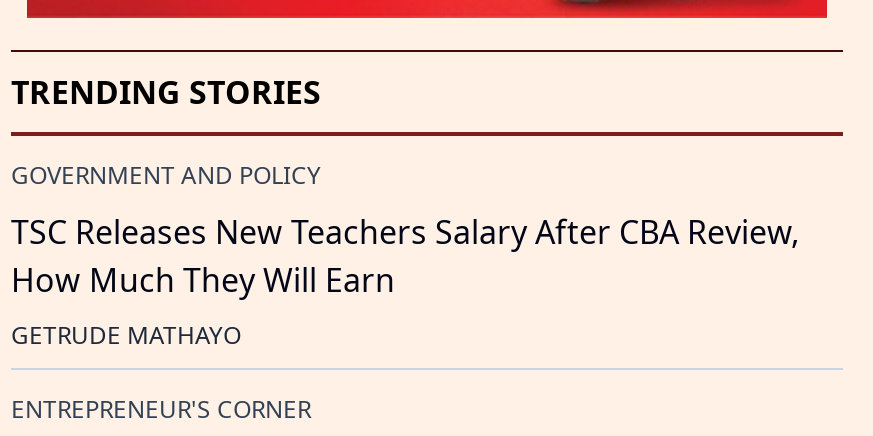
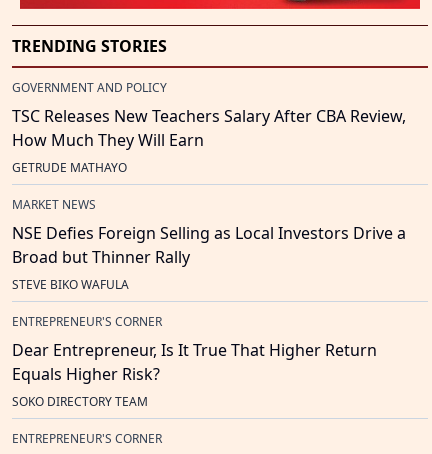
+ MARKET NEWS
+ NSE Defies Foreign Selling as Local Investors Drive a
+ Broad but Thinner Rally
+ STEVE BIKO WAFULA
+ ENTREPRENEUR'S CORNER
+ Dear Entrepreneur, Is It True That Higher Return
+ Equals Higher Risk?
+ SOKO DIRECTORY TEAM
